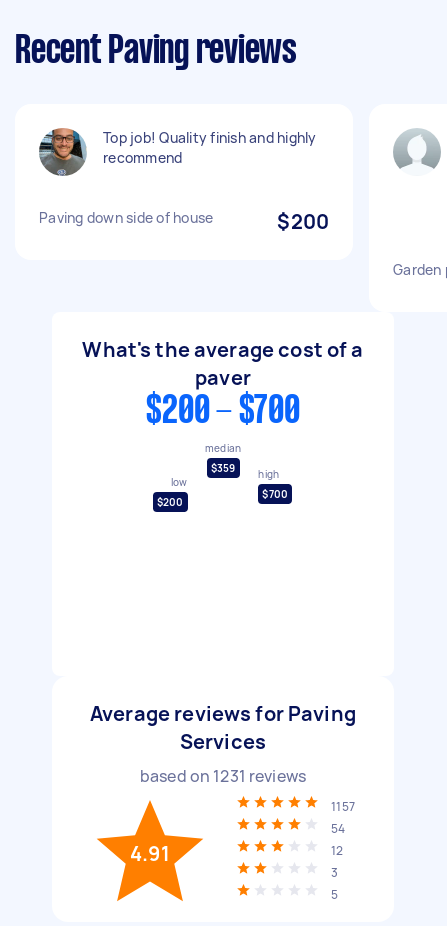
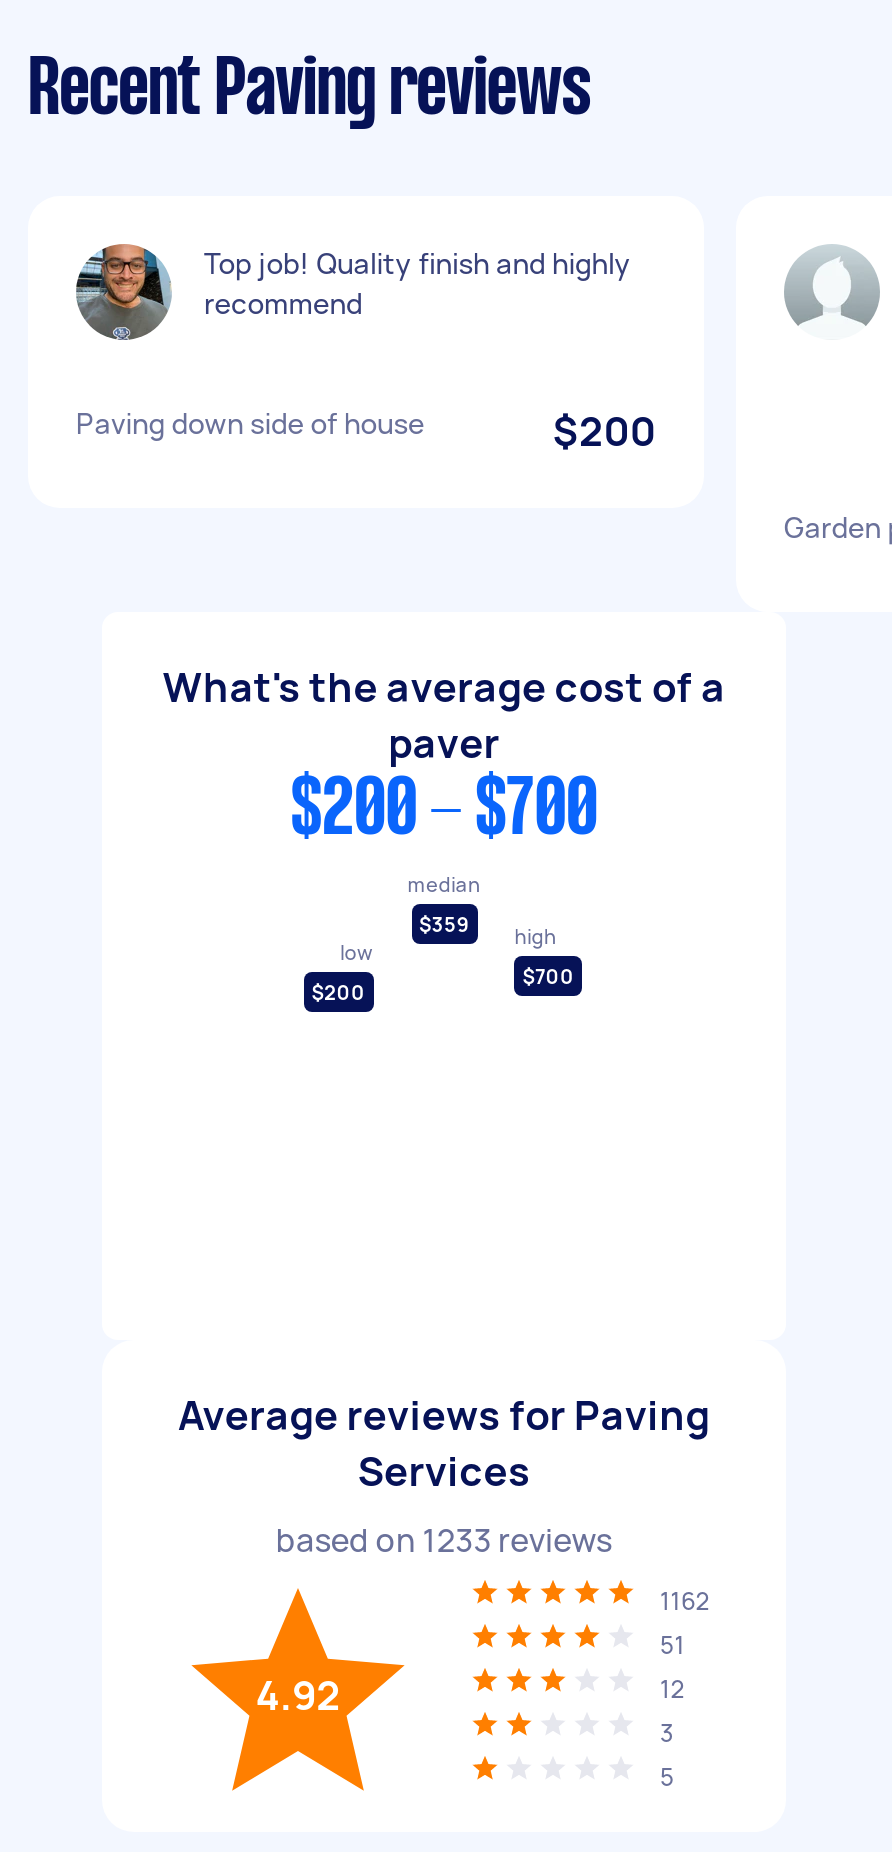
- based on 1231 reviews
+ based on 1233 reviews

- 1157
+ 1162

- 54
+ 51

- 4.91
+ 4.92
